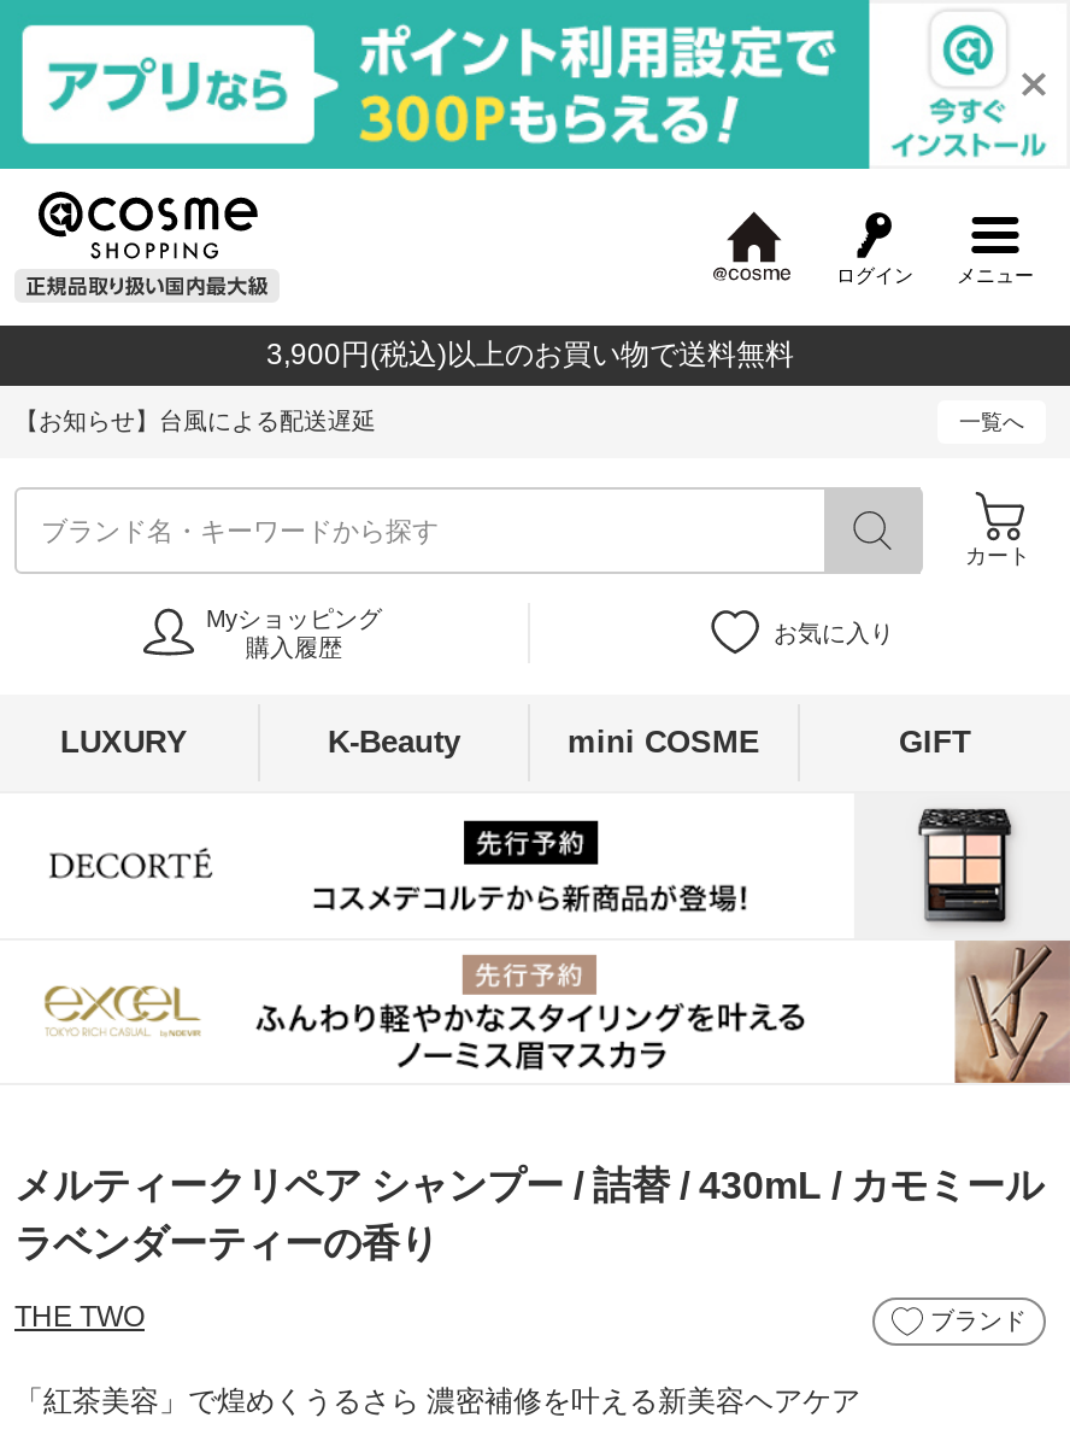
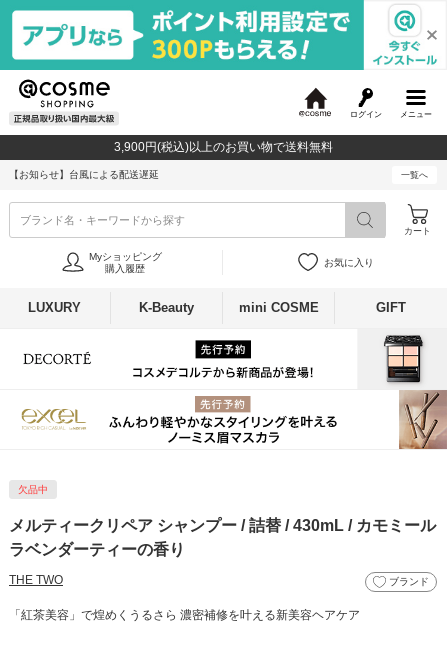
+ 欠品中
